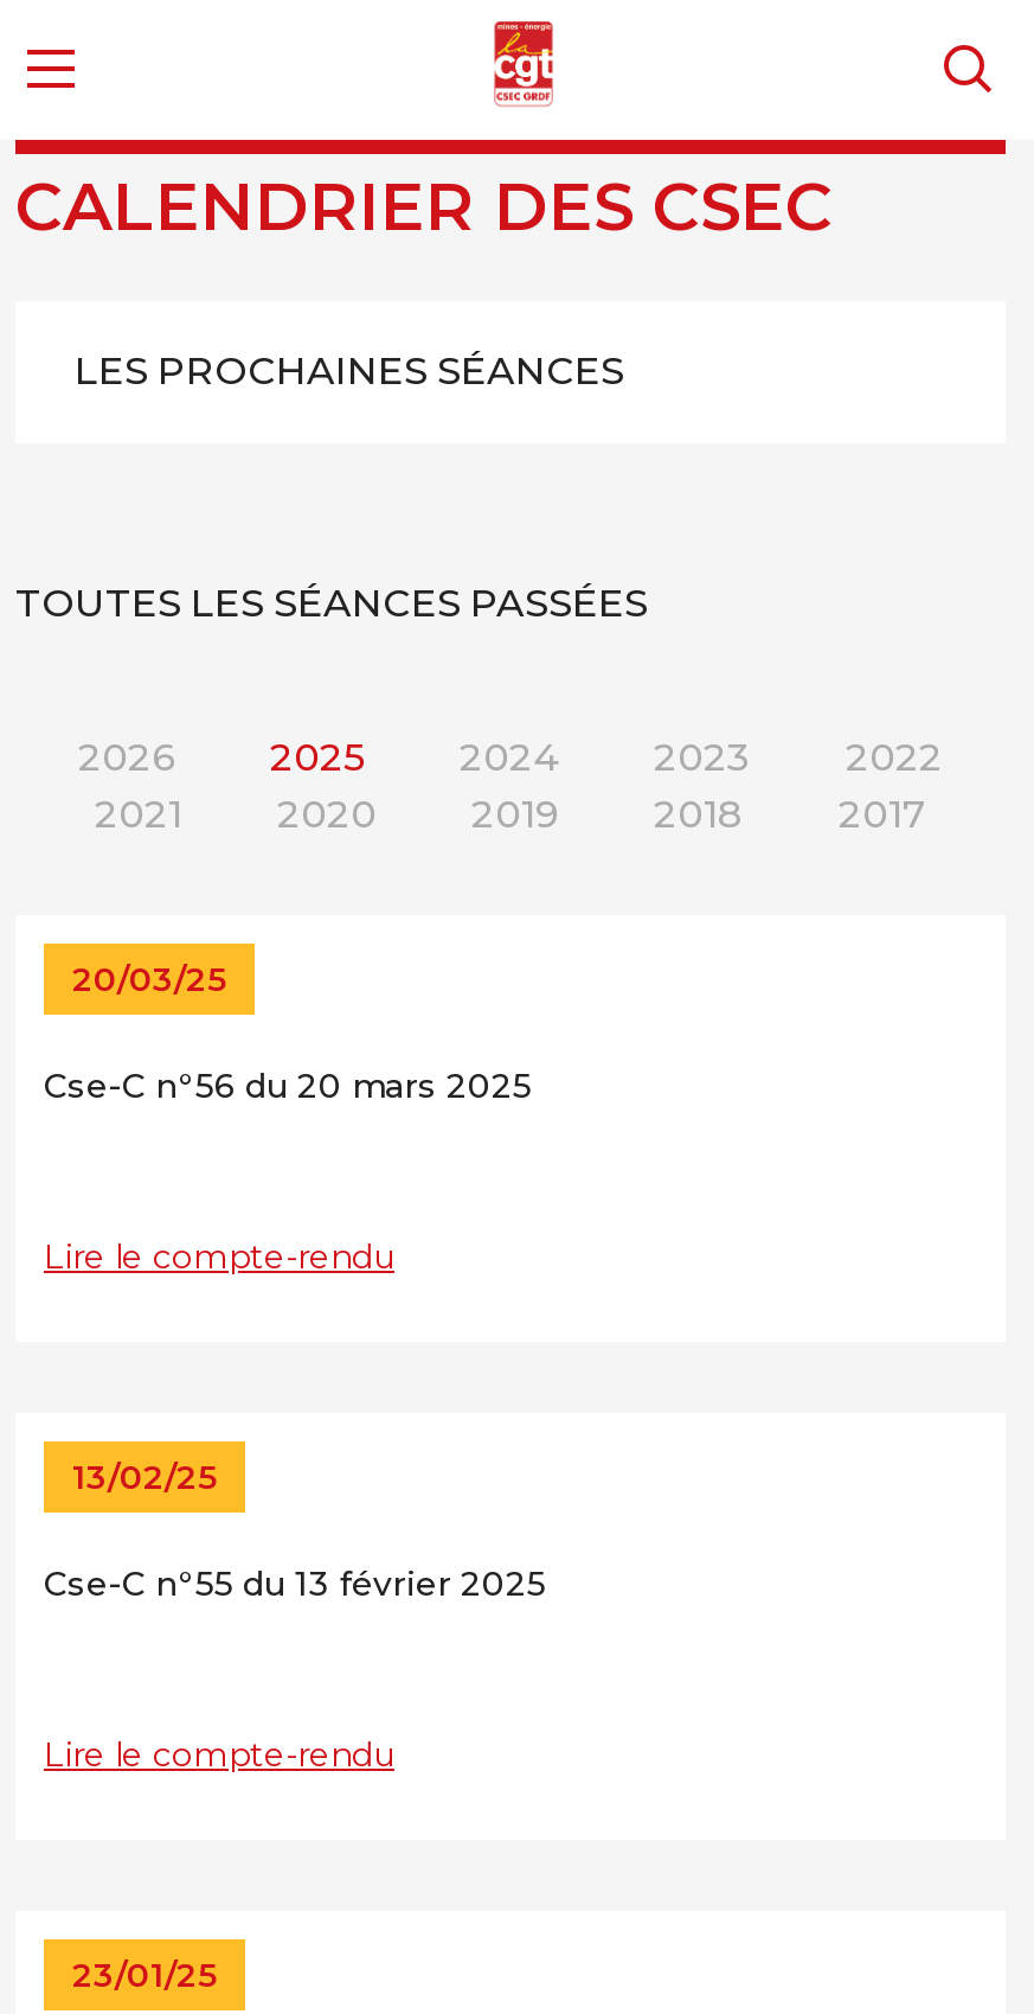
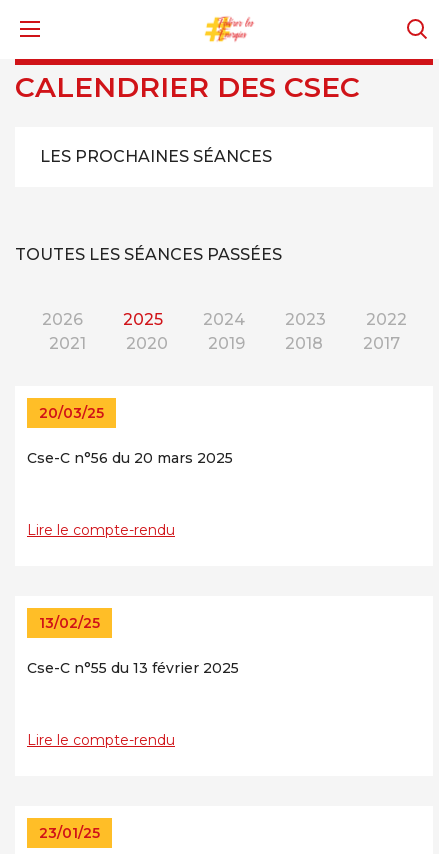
- [image]
+ [image]
